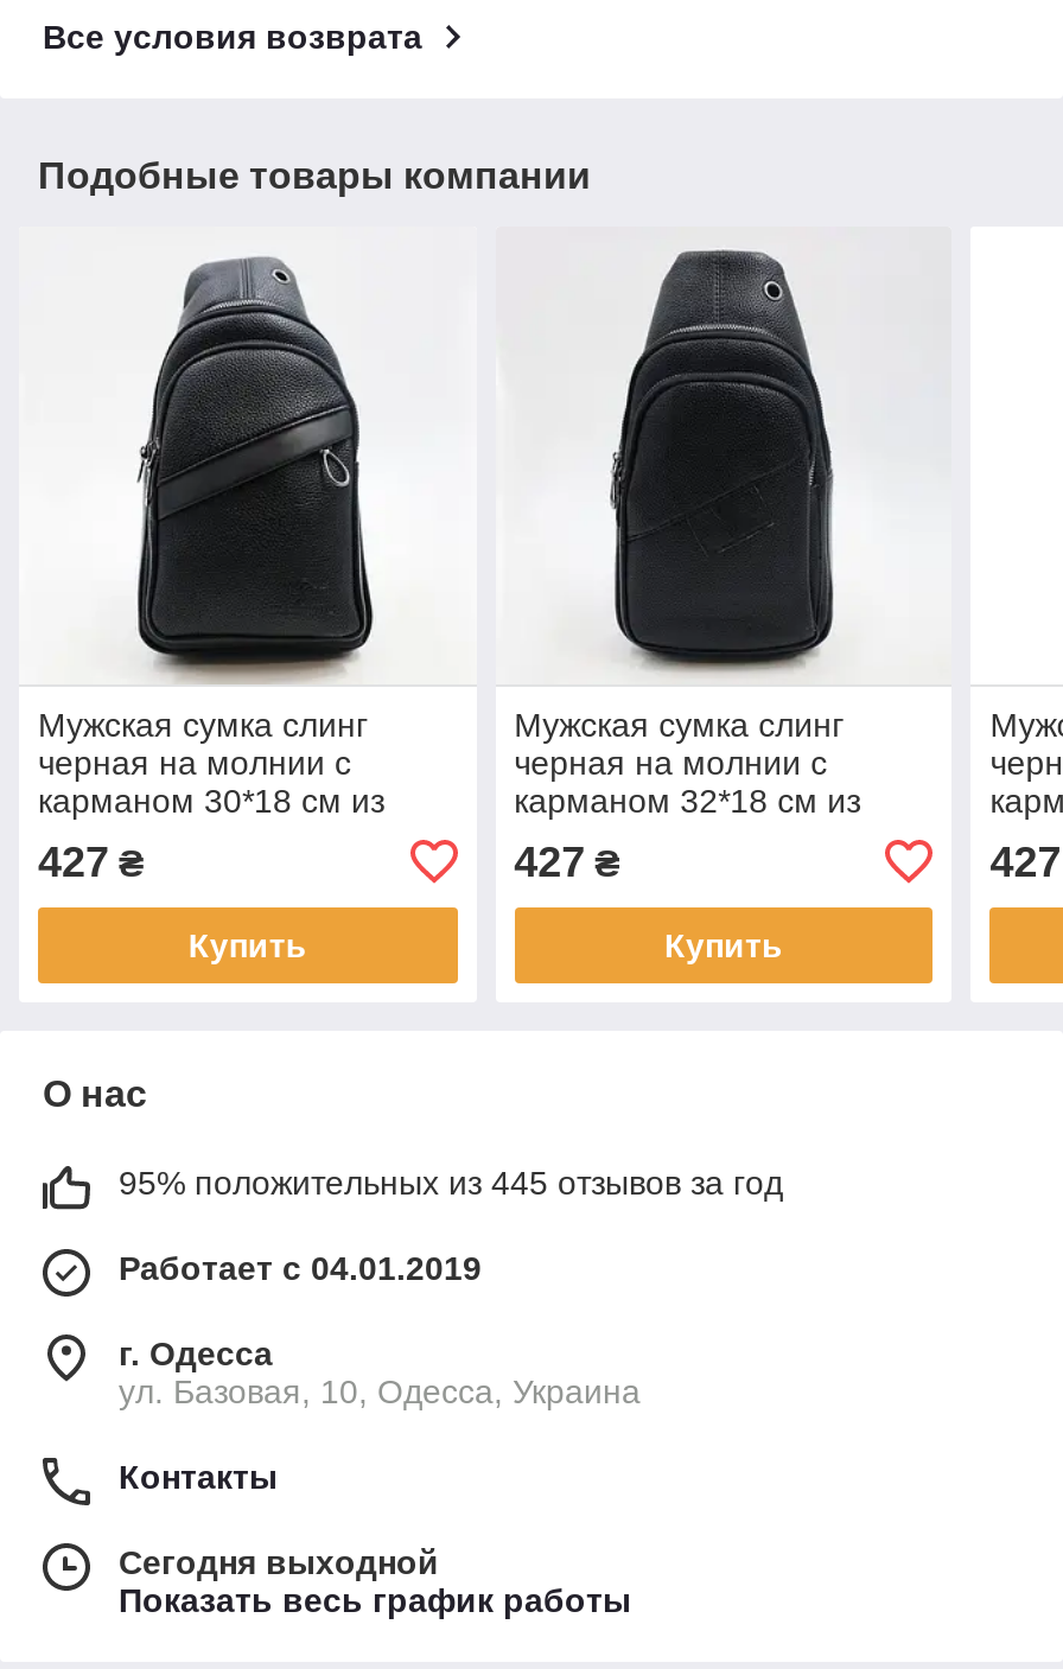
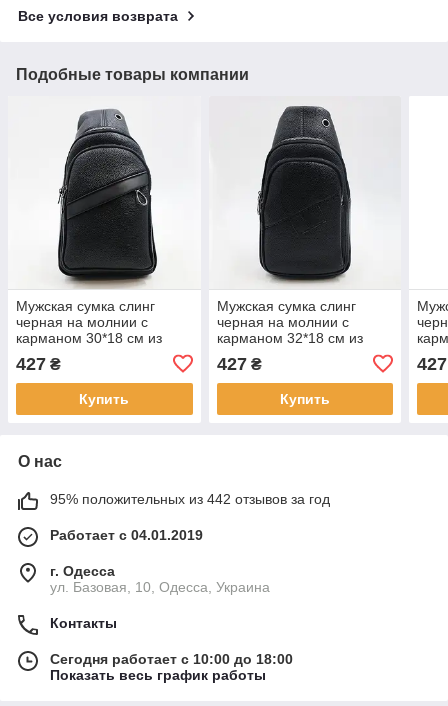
- 95% положительных из 445 отзывов за год
+ 95% положительных из 442 отзывов за год

- Сегодня выходной
+ Сегодня работает с 10:00 до 18:00
